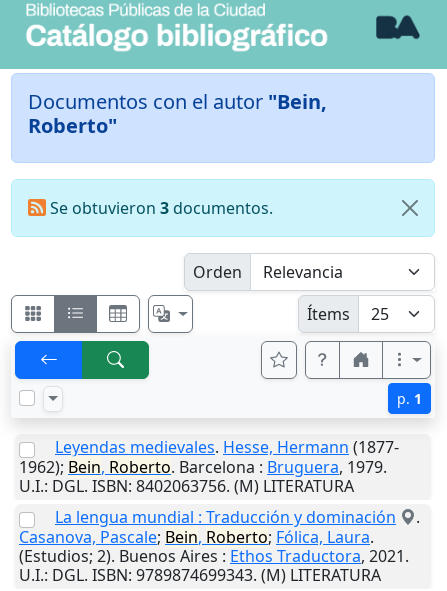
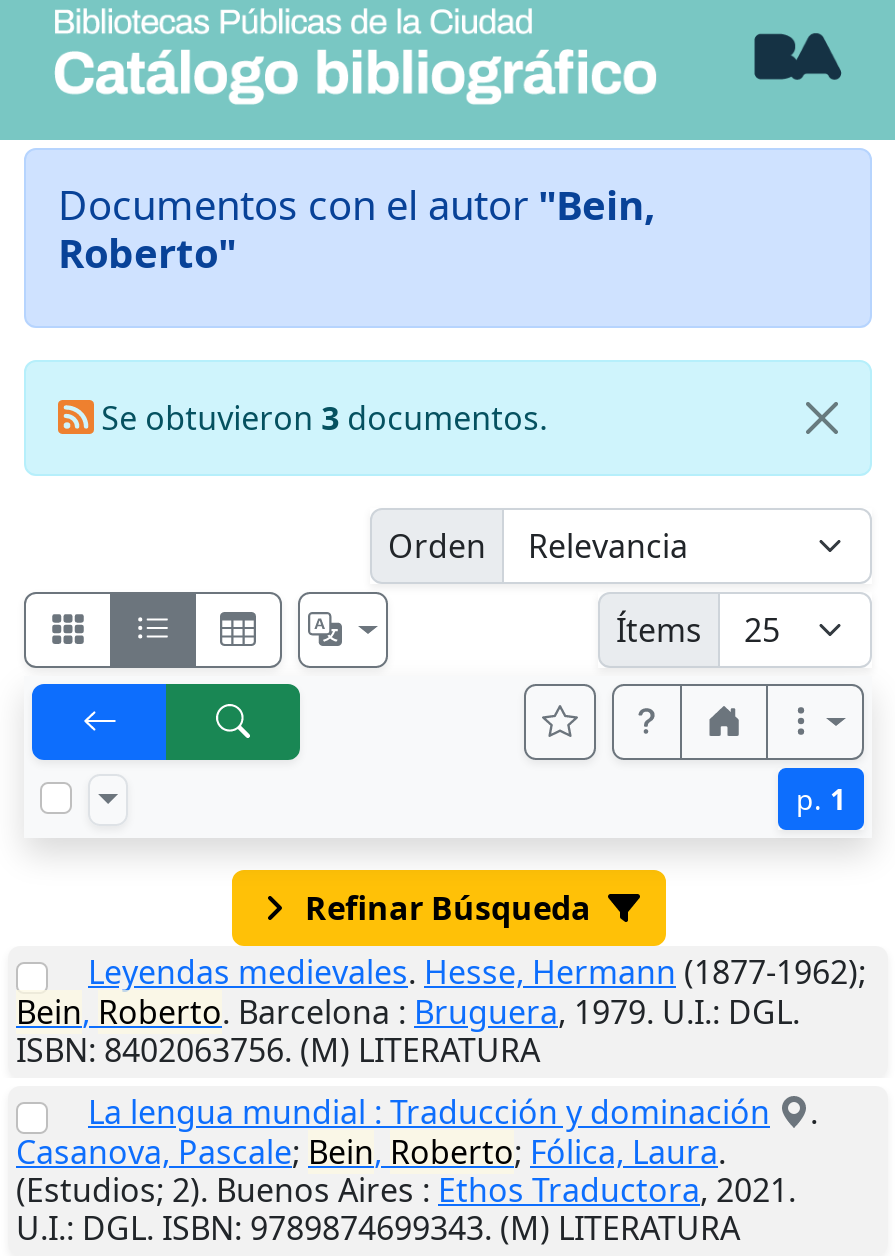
- Leyendas medievales. Hesse, Hermann (1877-
- 1962); Bein, Roberto. Barcelona: Bruguera, 1979.
- U.I.: DGL. ISBN: 8402063756. (M) LITERATURA
+ Refinar Búsqueda
+ Leyendas medievales. Hesse, Hermann (1877-1962);
+ Bein, Roberto. Barcelona: Bruguera, 1979. U.I.: DGL.
+ ISBN: 8402063756. (M) LITERATURA
